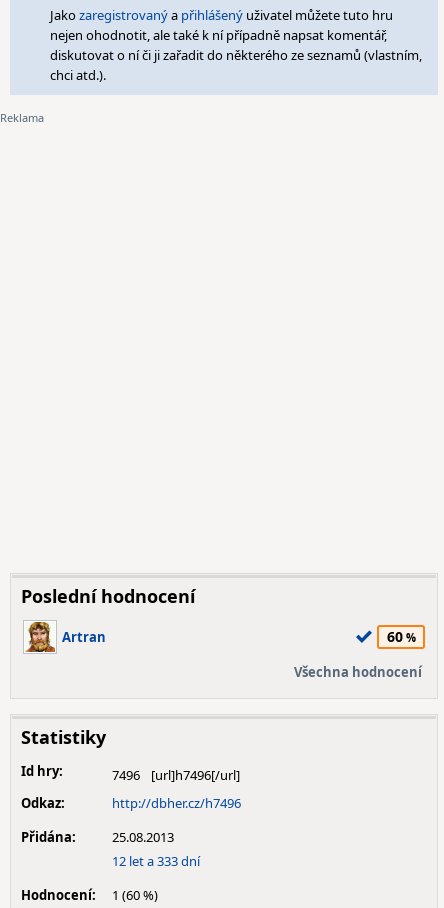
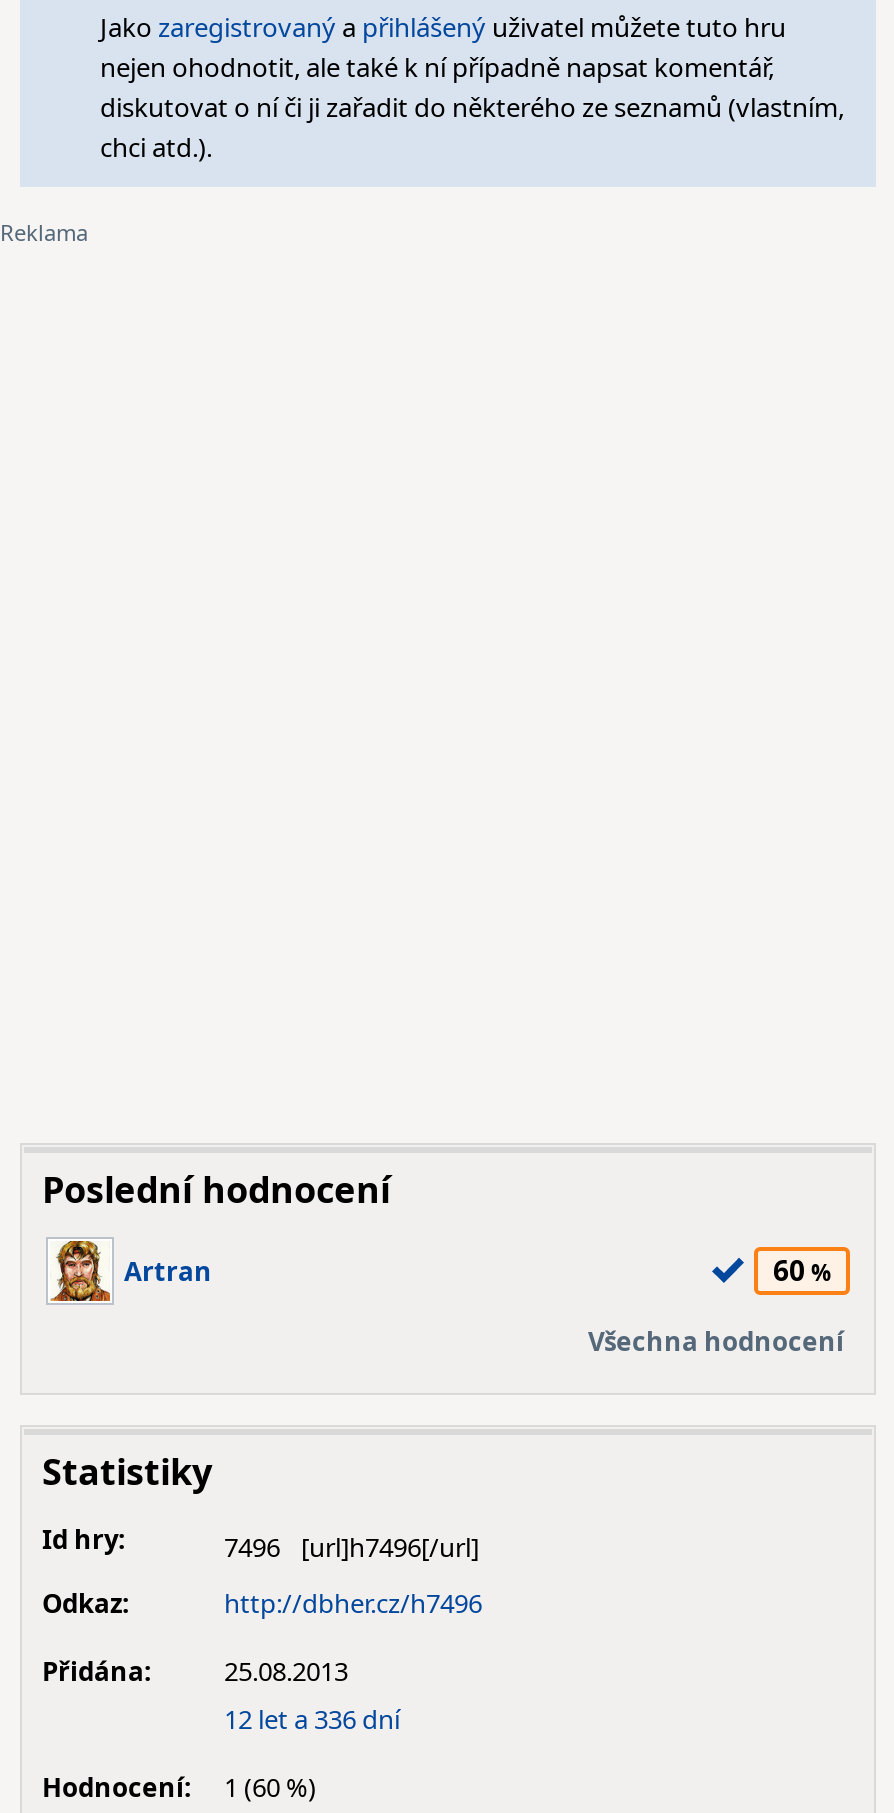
- 12 let a 333 dní
+ 12 let a 336 dní
